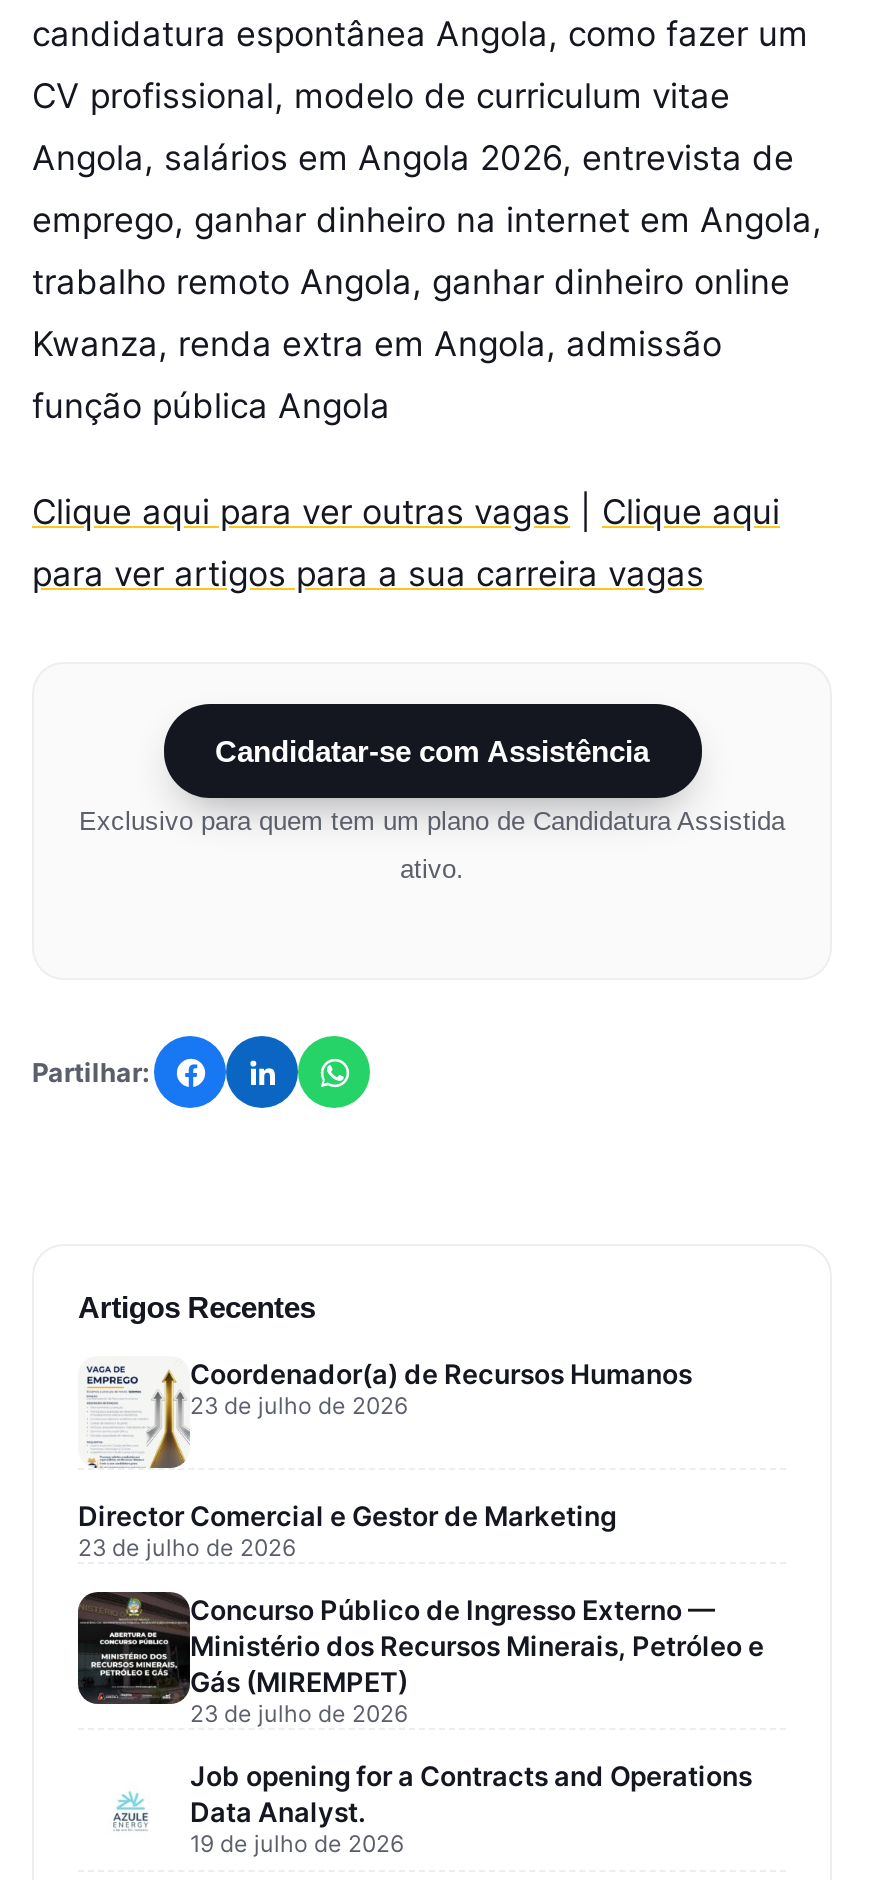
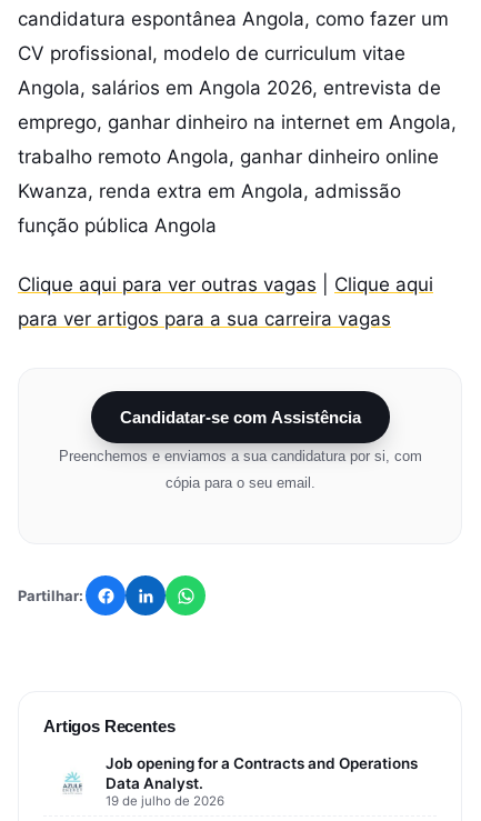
- Exclusivo para quem tem um plano de Candidatura Assistida
+ Preenchemos e enviamos a sua candidatura por si, com

- ativo.
+ cópia para o seu email.

- [image]
- Coordenador(a) de Recursos Humanos
- 23 de julho de 2026
- Director Comercial e Gestor de Marketing
- 23 de julho de 2026
- Concurso Público de Ingresso Externo —
- Ministério dos Recursos Minerais, Petróleo e
- Gás (MIREMPET)
- 23 de julho de 2026

- [image]
